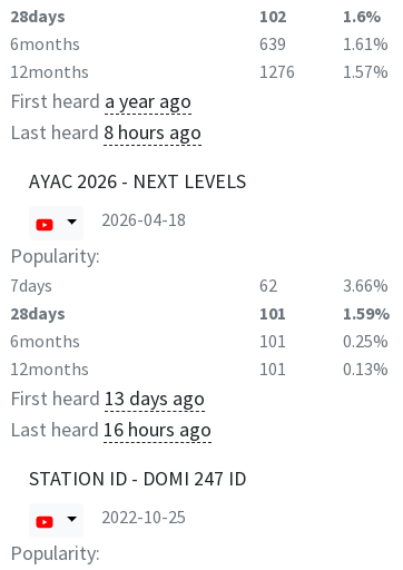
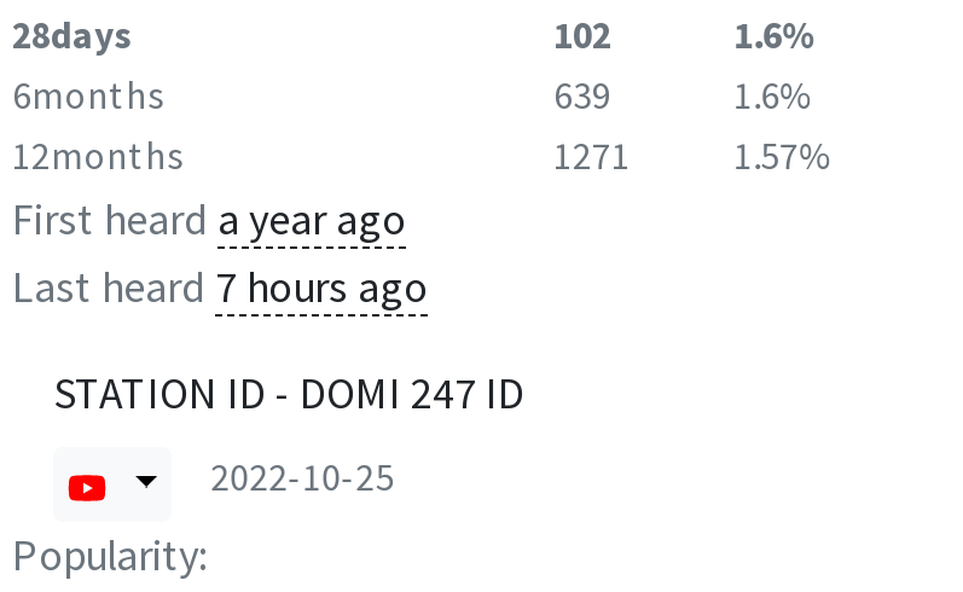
- 1.61%
+ 1.6%

- 1276
+ 1271

- Last heard 8 hours ago
- AYAC 2026 - NEXT LEVELS
- 2026-04-18
- Popularity:
- 7days
- 62
- 3.66%
- 28days
- 101
- 1.59%
- 6months
- 101
- 0.25%
- 12months
- 101
- 0.13%
- First heard 13 days ago
- Last heard 16 hours ago
+ Last heard 7 hours ago
